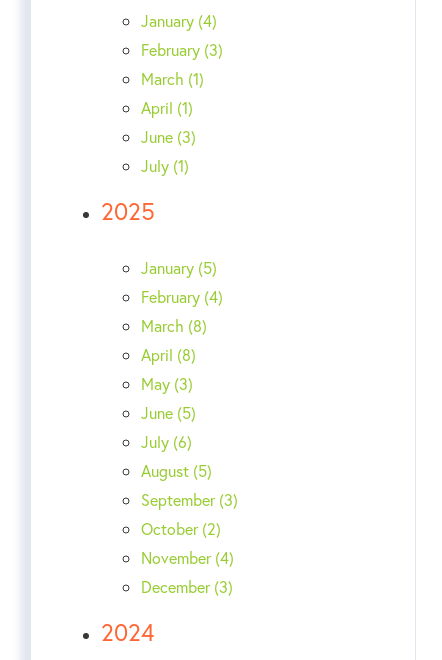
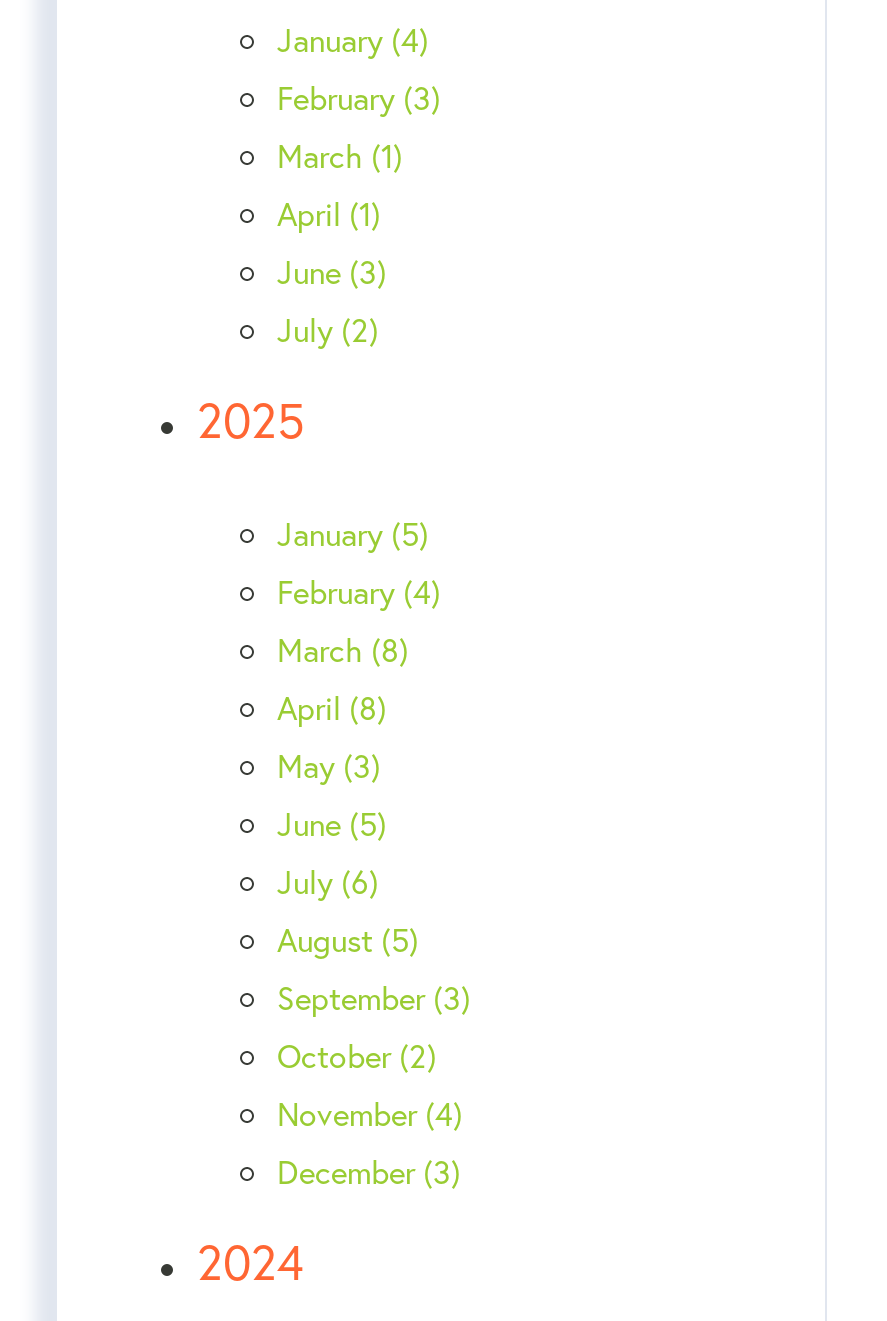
- July (1)
+ July (2)
